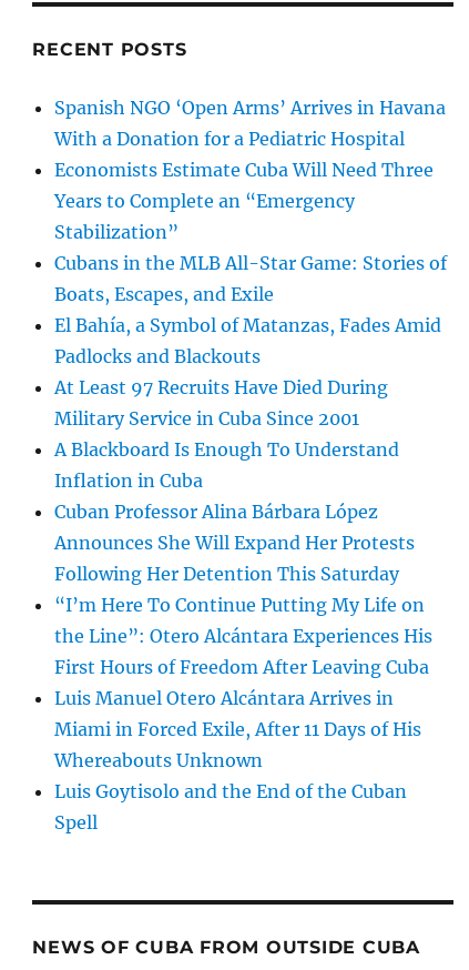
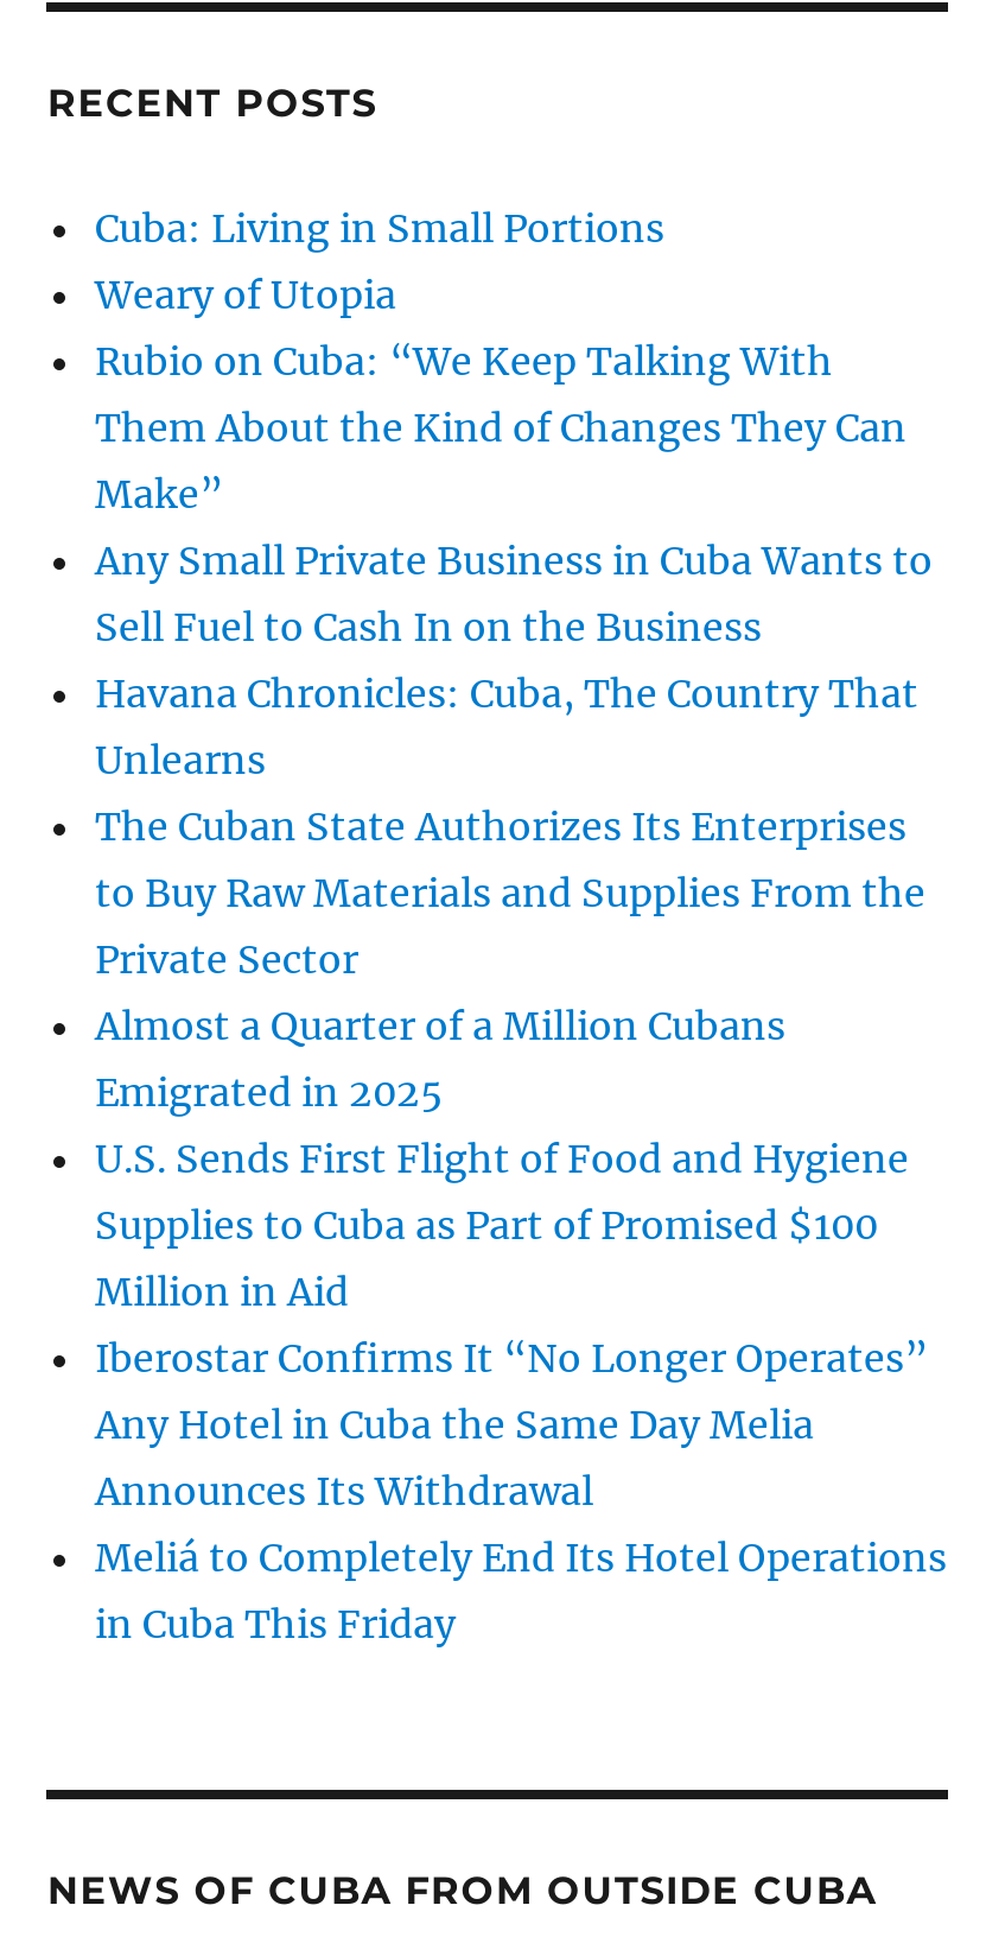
- Spanish NGO ‘Open Arms’ Arrives in Havana
- With a Donation for a Pediatric Hospital
- Economists Estimate Cuba Will Need Three
- Years to Complete an “Emergency
- Stabilization”
- Cubans in the MLB All-Star Game: Stories of
- Boats, Escapes, and Exile
- El Bahía, a Symbol of Matanzas, Fades Amid
- Padlocks and Blackouts
- At Least 97 Recruits Have Died During
- Military Service in Cuba Since 2001
- A Blackboard Is Enough To Understand
- Inflation in Cuba
- Cuban Professor Alina Bárbara López
- Announces She Will Expand Her Protests
- Following Her Detention This Saturday
- “I’m Here To Continue Putting My Life on
- the Line”: Otero Alcántara Experiences His
- First Hours of Freedom After Leaving Cuba
- Luis Manuel Otero Alcántara Arrives in
- Miami in Forced Exile, After 11 Days of His
- Whereabouts Unknown
- Luis Goytisolo and the End of the Cuban
- Spell
+ Cuba: Living in Small Portions
+ Weary of Utopia
+ Rubio on Cuba: “We Keep Talking With
+ Them About the Kind of Changes They Can
+ Make”
+ Any Small Private Business in Cuba Wants to
+ Sell Fuel to Cash In on the Business
+ Havana Chronicles: Cuba, The Country That
+ Unlearns
+ The Cuban State Authorizes Its Enterprises
+ to Buy Raw Materials and Supplies From the
+ Private Sector
+ Almost a Quarter of a Million Cubans
+ Emigrated in 2025
+ U.S. Sends First Flight of Food and Hygiene
+ Supplies to Cuba as Part of Promised $100
+ Million in Aid
+ Iberostar Confirms It “No Longer Operates”
+ Any Hotel in Cuba the Same Day Melia
+ Announces Its Withdrawal
+ Meliá to Completely End Its Hotel Operations
+ in Cuba This Friday
